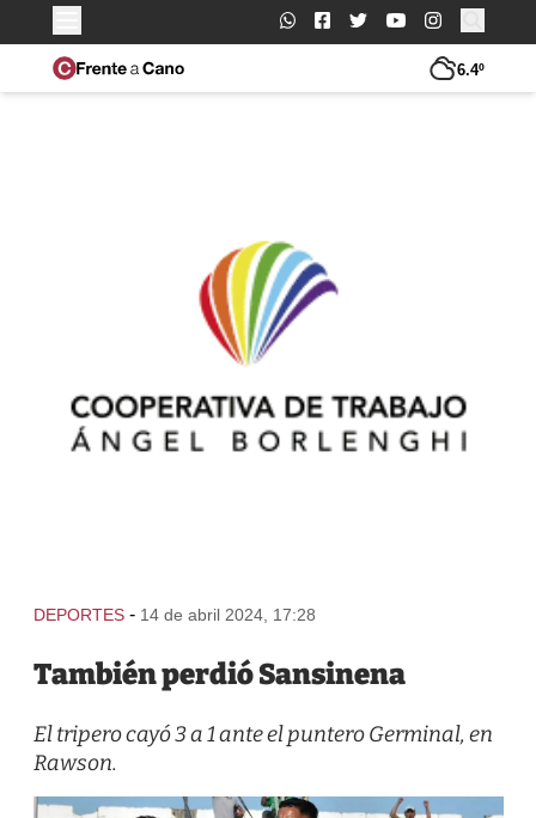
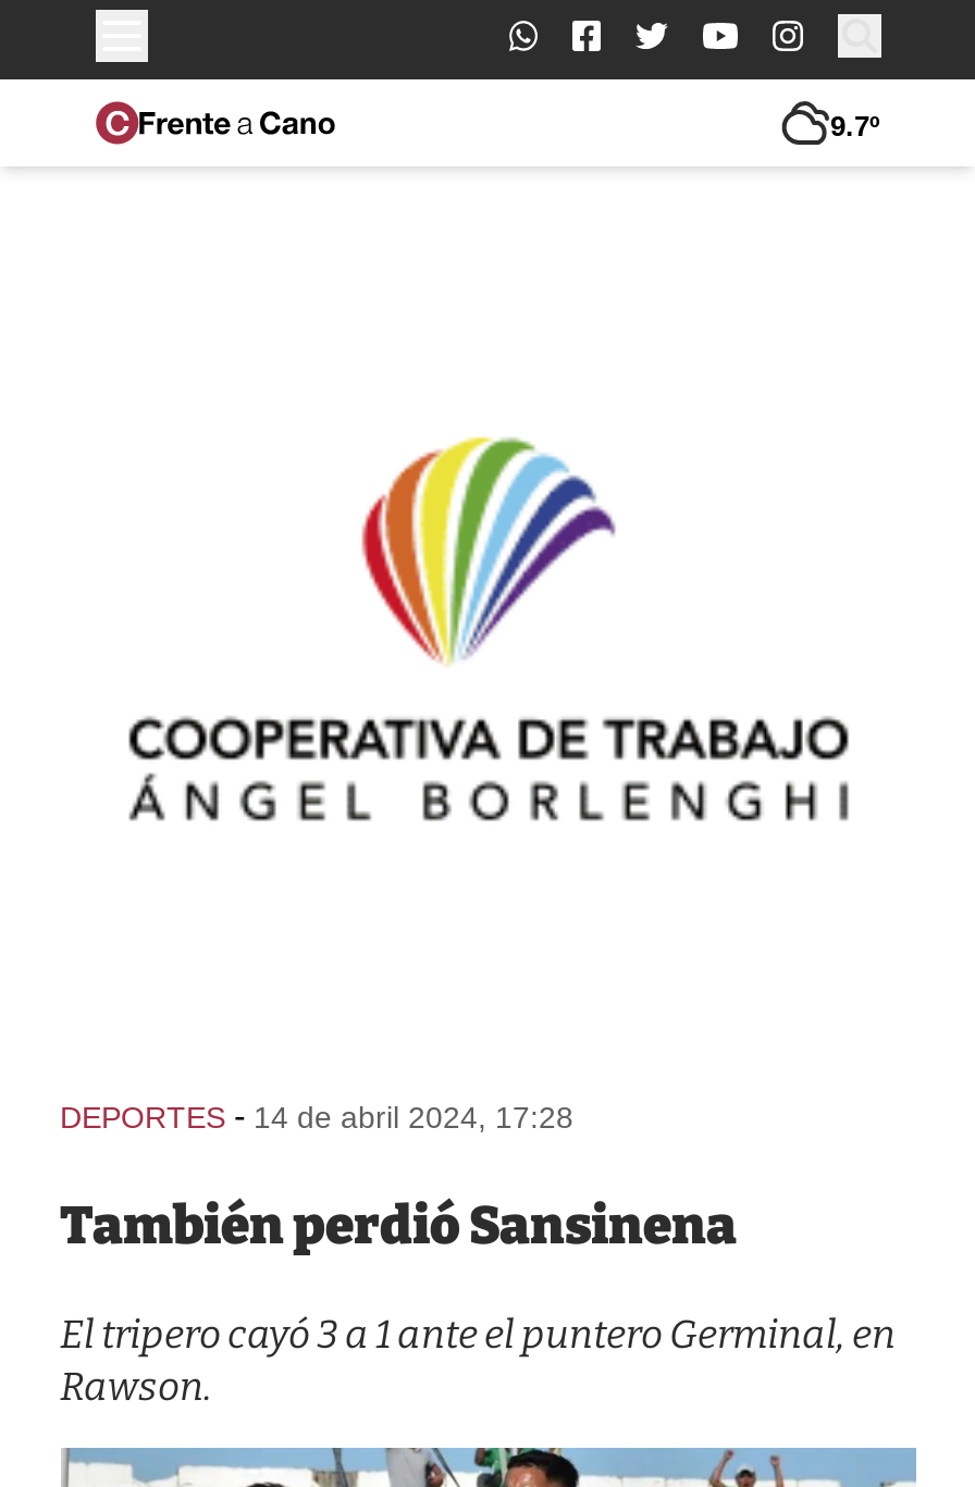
- 6.4º
+ 9.7º
